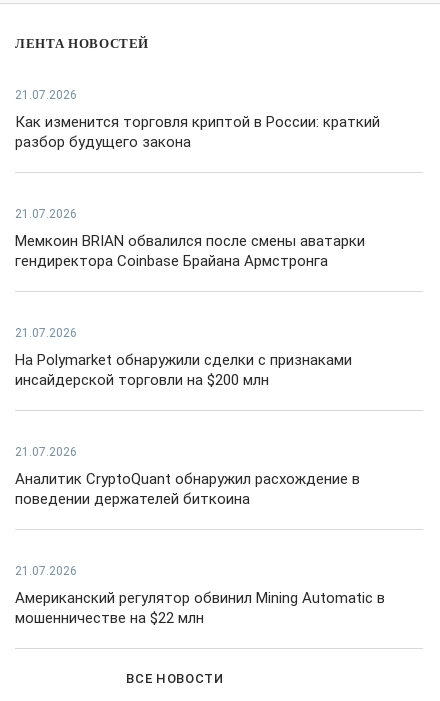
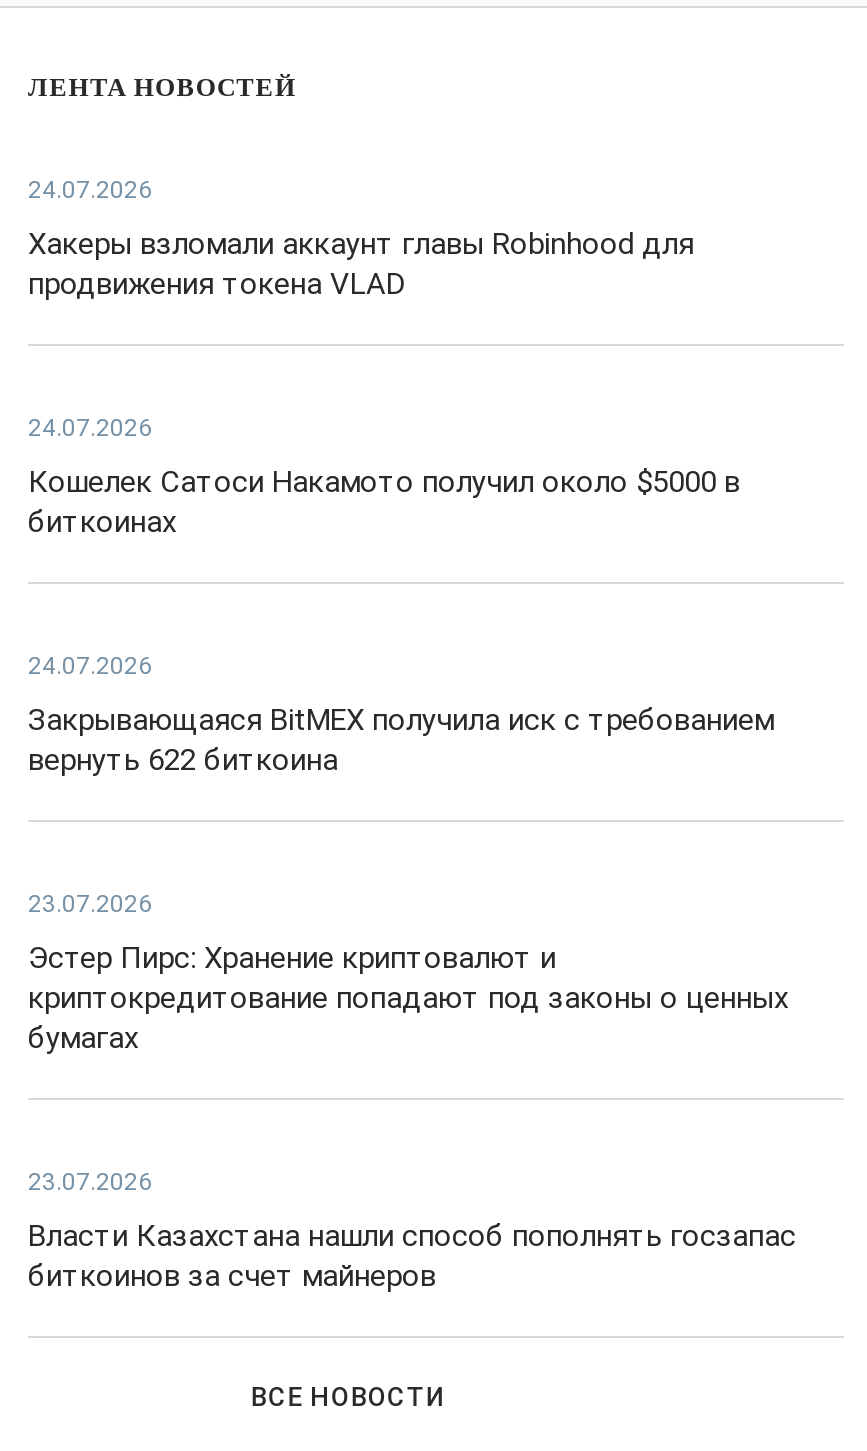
- 21.07.2026
+ 24.07.2026

- Как изменится торговля криптой в России: краткий
- разбор будущего закона
+ Хакеры взломали аккаунт главы Robinhood для
+ продвижения токена VLAD

- 21.07.2026
+ 24.07.2026

- Мемкоин BRIAN обвалился после смены аватарки
- гендиректора Coinbase Брайана Армстронга
+ Кошелек Сатоси Накамото получил около $5000 в
+ биткоинах

- 21.07.2026
+ 24.07.2026

- На Polymarket обнаружили сделки с признаками
- инсайдерской торговли на $200 млн
+ Закрывающаяся BitMEX получила иск с требованием
+ вернуть 622 биткоина

- 21.07.2026
+ 23.07.2026

- Аналитик CryptoQuant обнаружил расхождение в
- поведении держателей биткоина
+ Эстер Пирс: Хранение криптовалют и
+ криптокредитование попадают под законы о ценных
+ бумагах

- 21.07.2026
+ 23.07.2026

- Американский регулятор обвинил Mining Automatic в
- мошенничестве на $22 млн
+ Власти Казахстана нашли способ пополнять госзапас
+ биткоинов за счет майнеров
